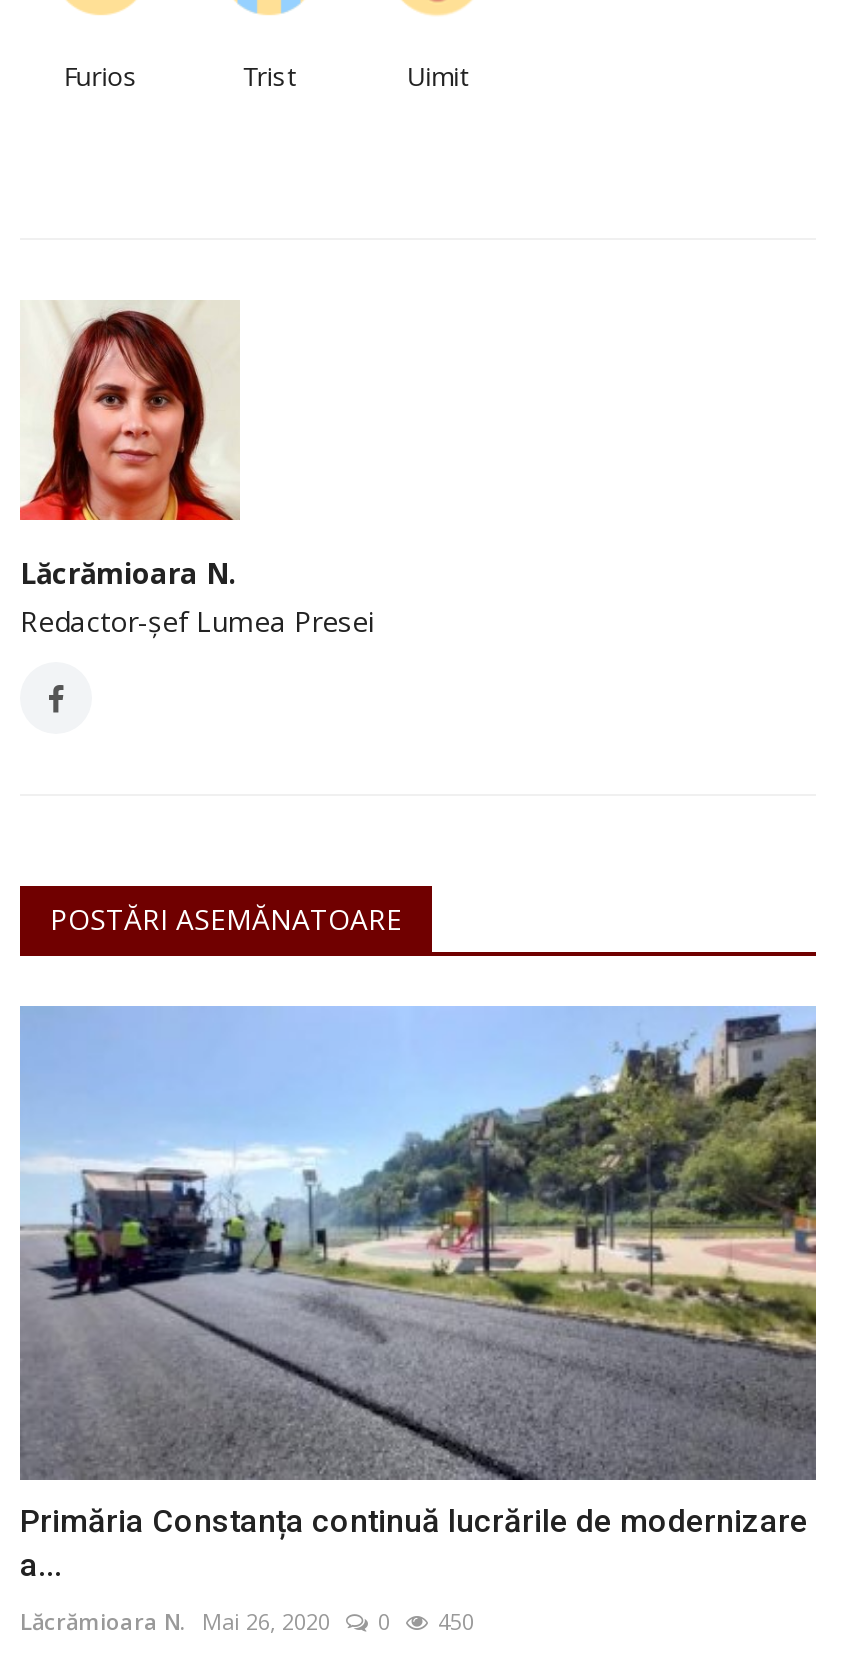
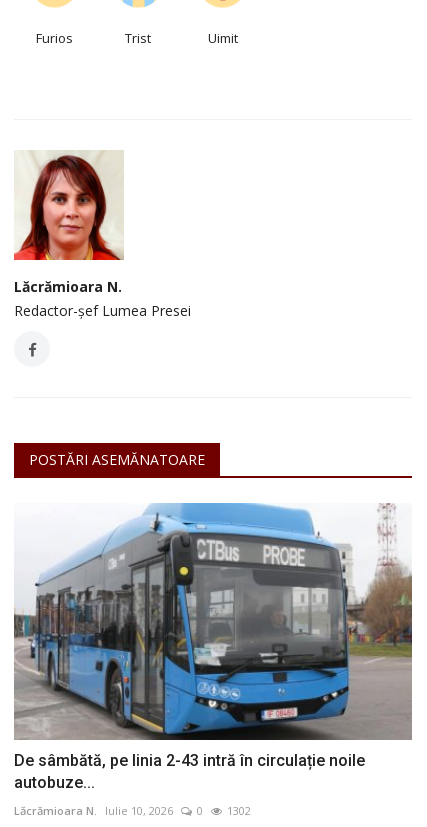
- [image]
- Primăria Constanța continuă lucrările de modernizare
- a...
+ [image]
+ De sâmbătă, pe linia 2-43 intră în circulație noile
+ autobuze...

- Lăcrămioara N. Mai 26, 2020
+ Lăcrămioara N. Iulie 10, 2026

- 450
+ 1302
